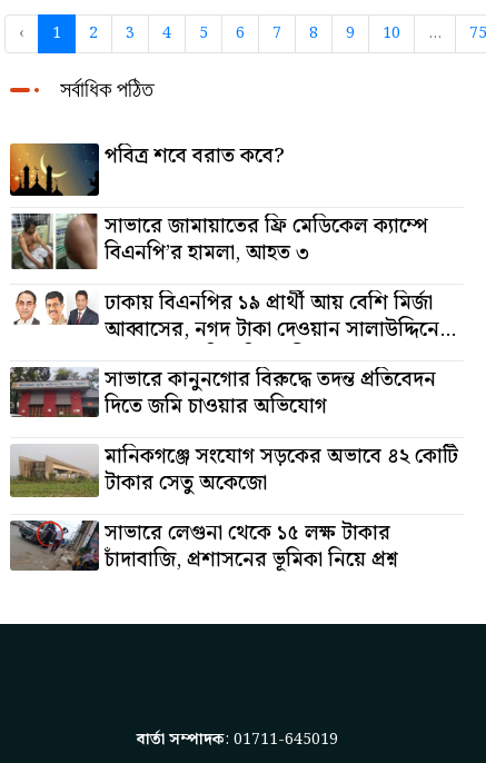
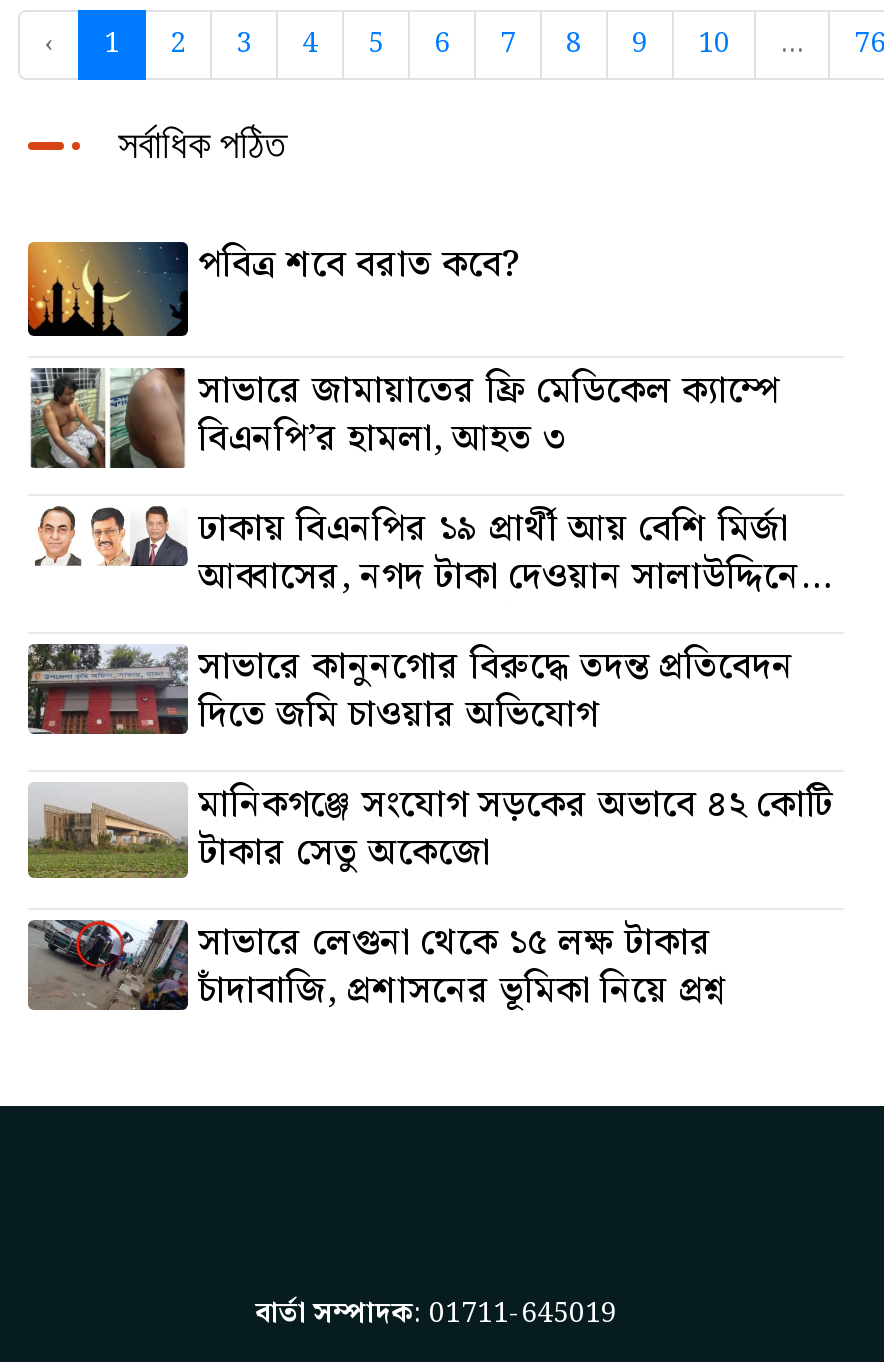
- 75
+ 76
